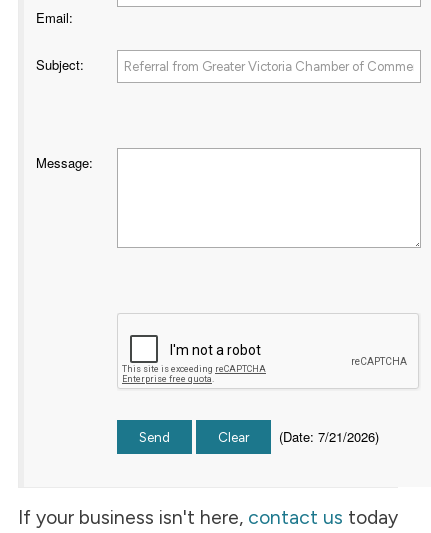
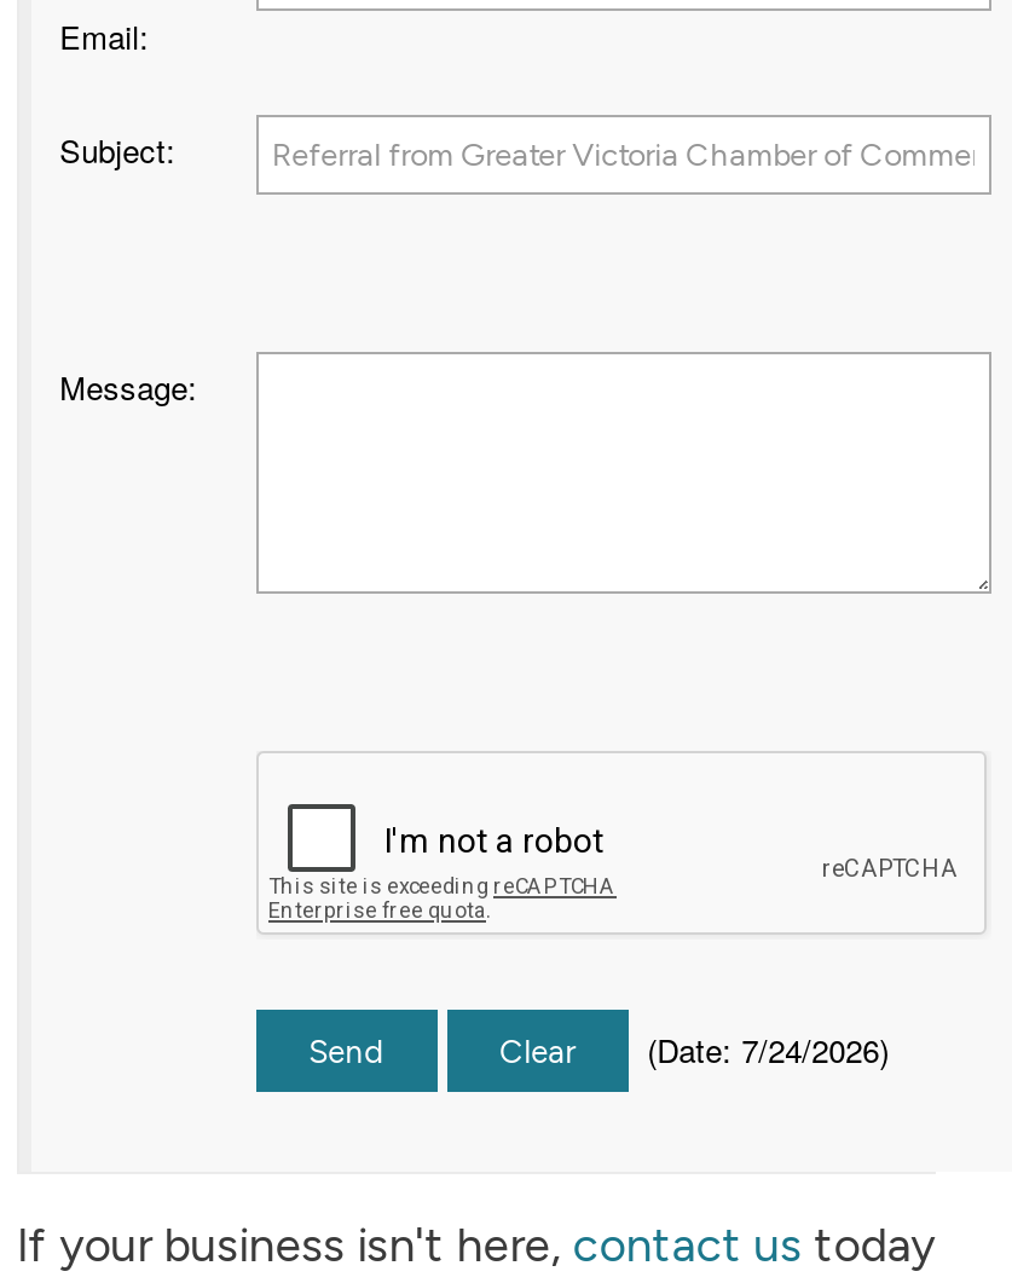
- (Date: 7/21/2026)
+ (Date: 7/24/2026)
